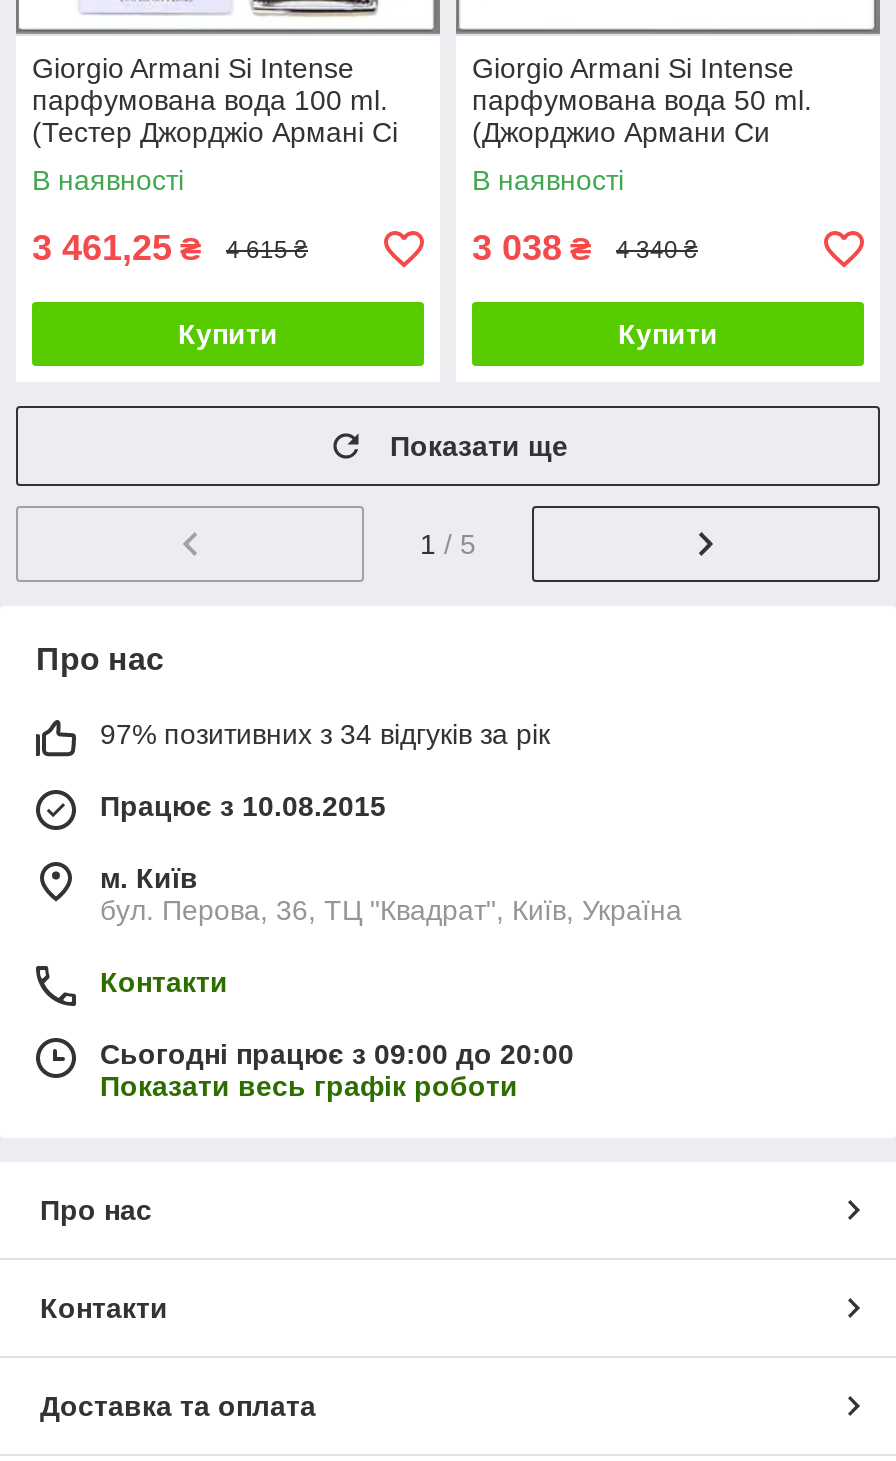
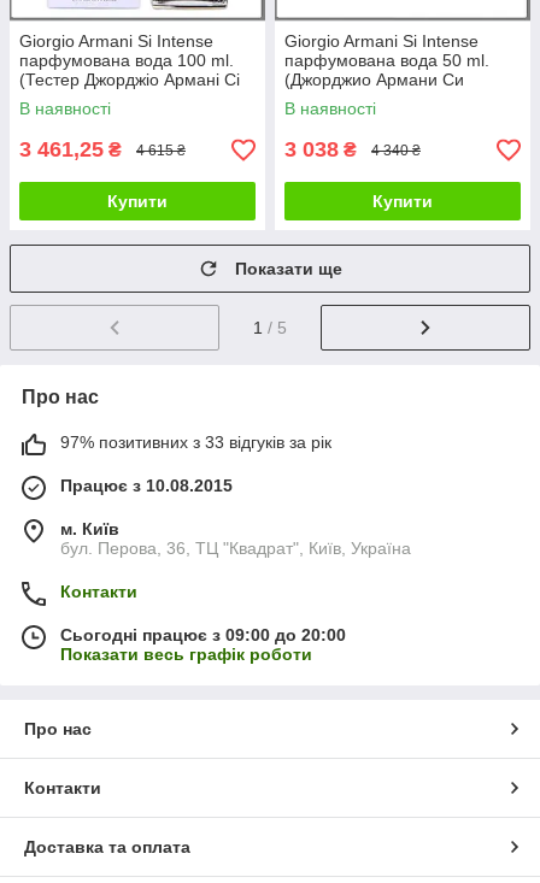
- 97% позитивних з 34 відгуків за рік
+ 97% позитивних з 33 відгуків за рік
